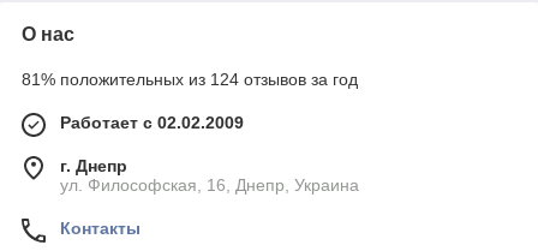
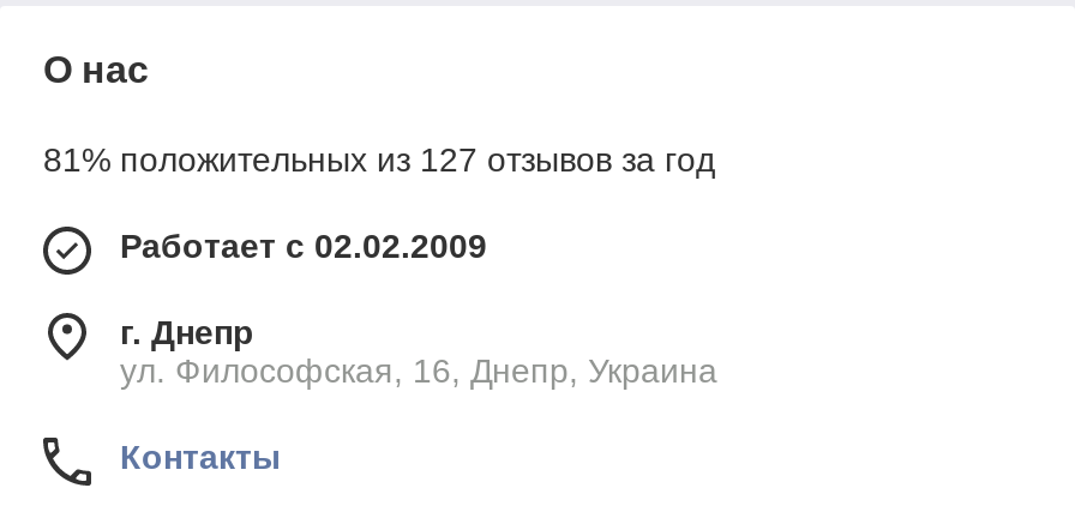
- 81% положительных из 124 отзывов за год
+ 81% положительных из 127 отзывов за год
